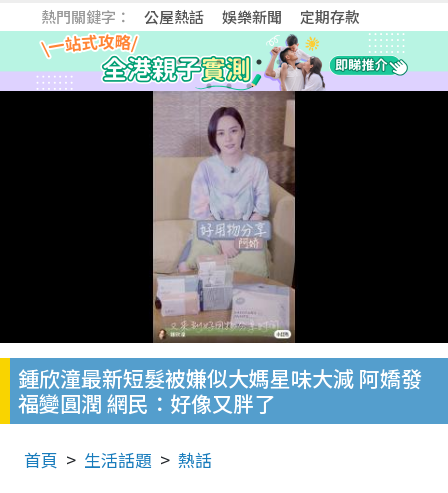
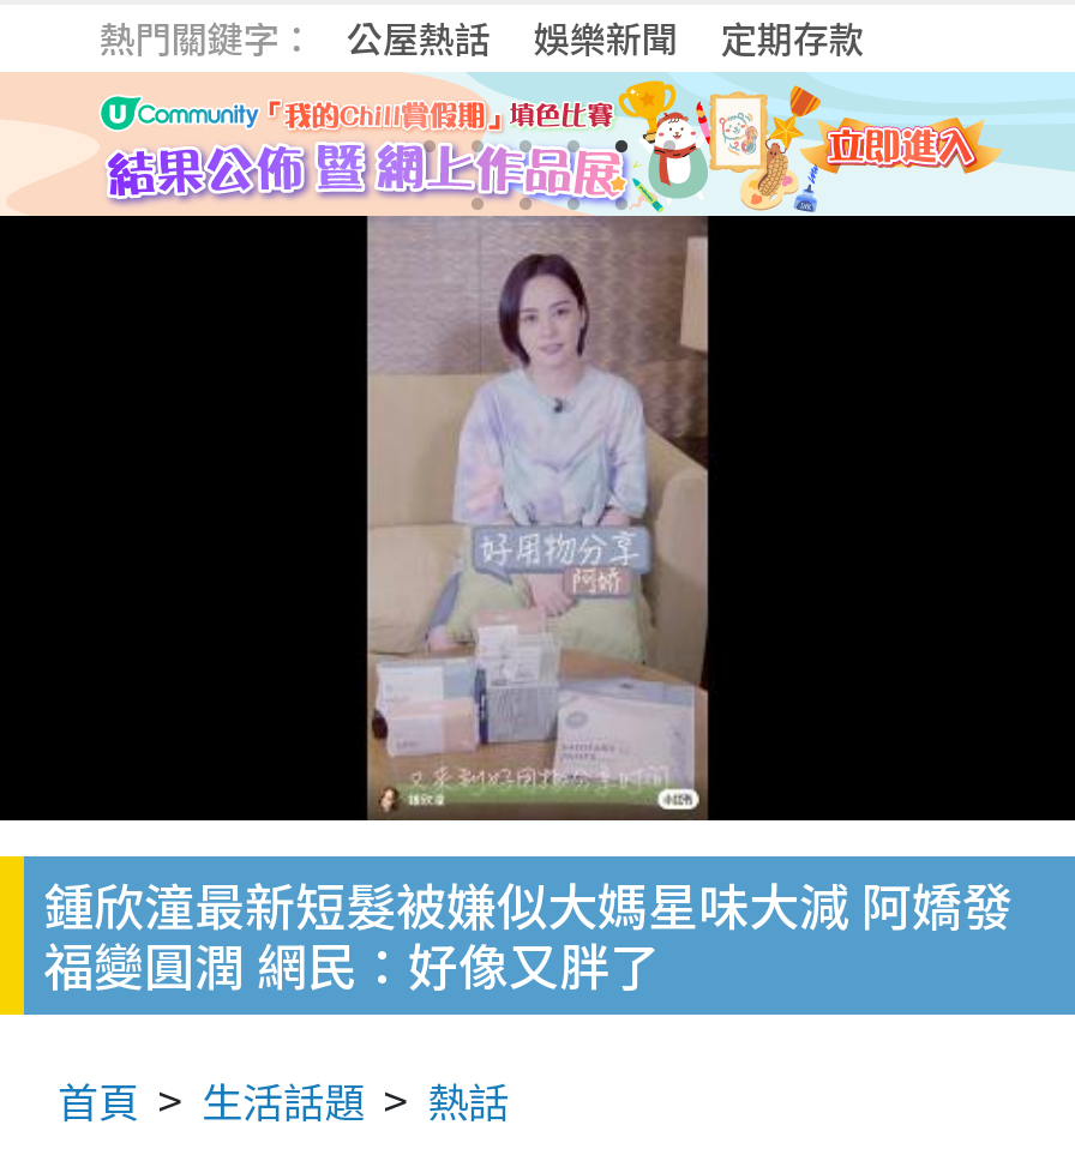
- [image]
+ [image]
